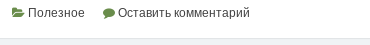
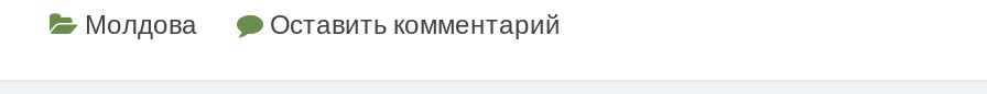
- Полезное
+ Молдова
